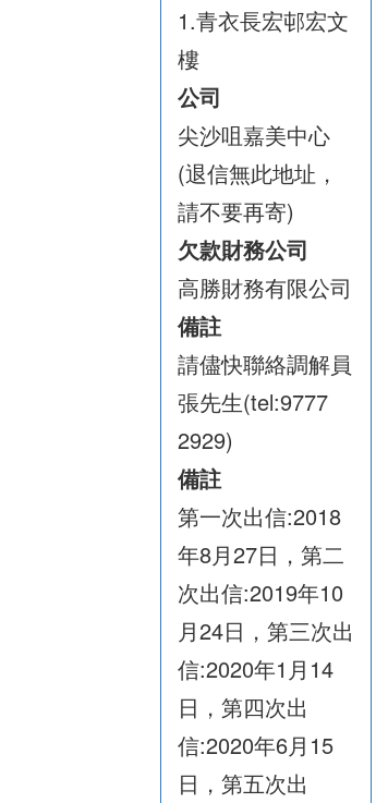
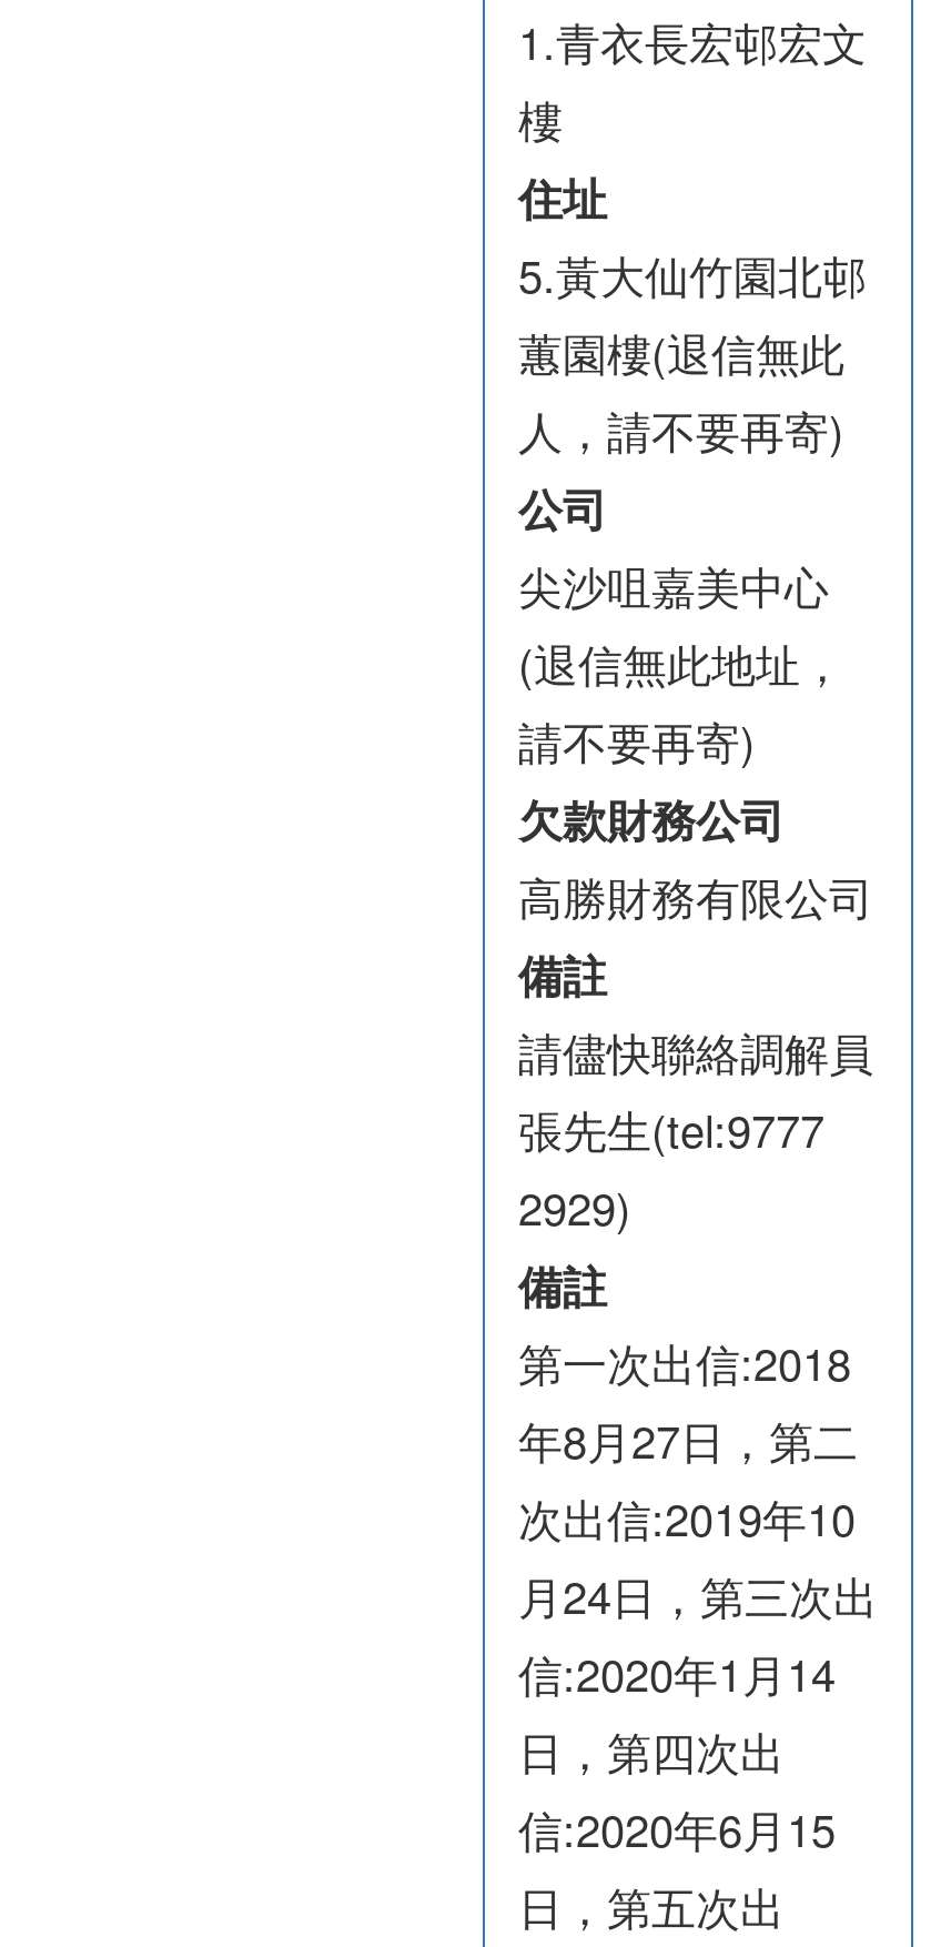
+ 住址
+ 5.黃大仙竹園北邨
+ 蕙園樓(退信無此
+ 人，請不要再寄)
